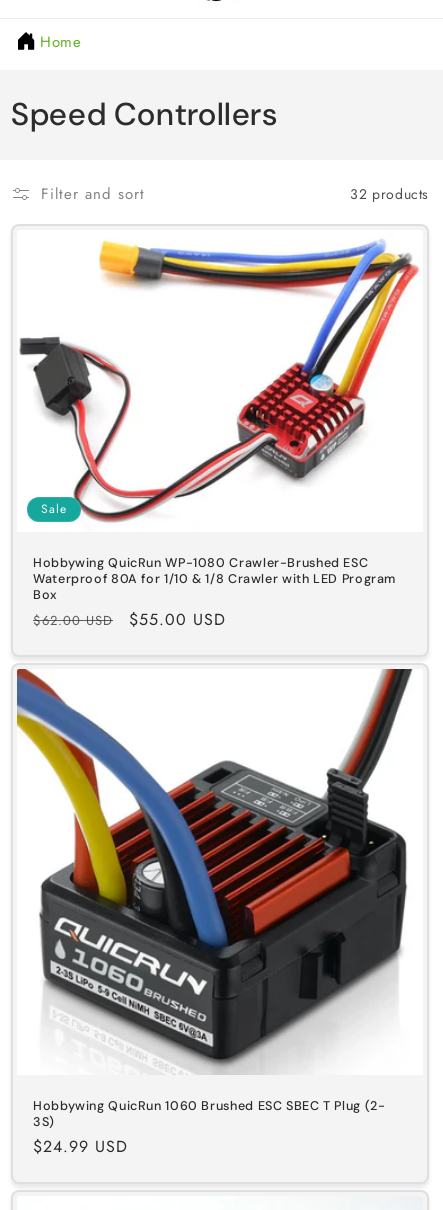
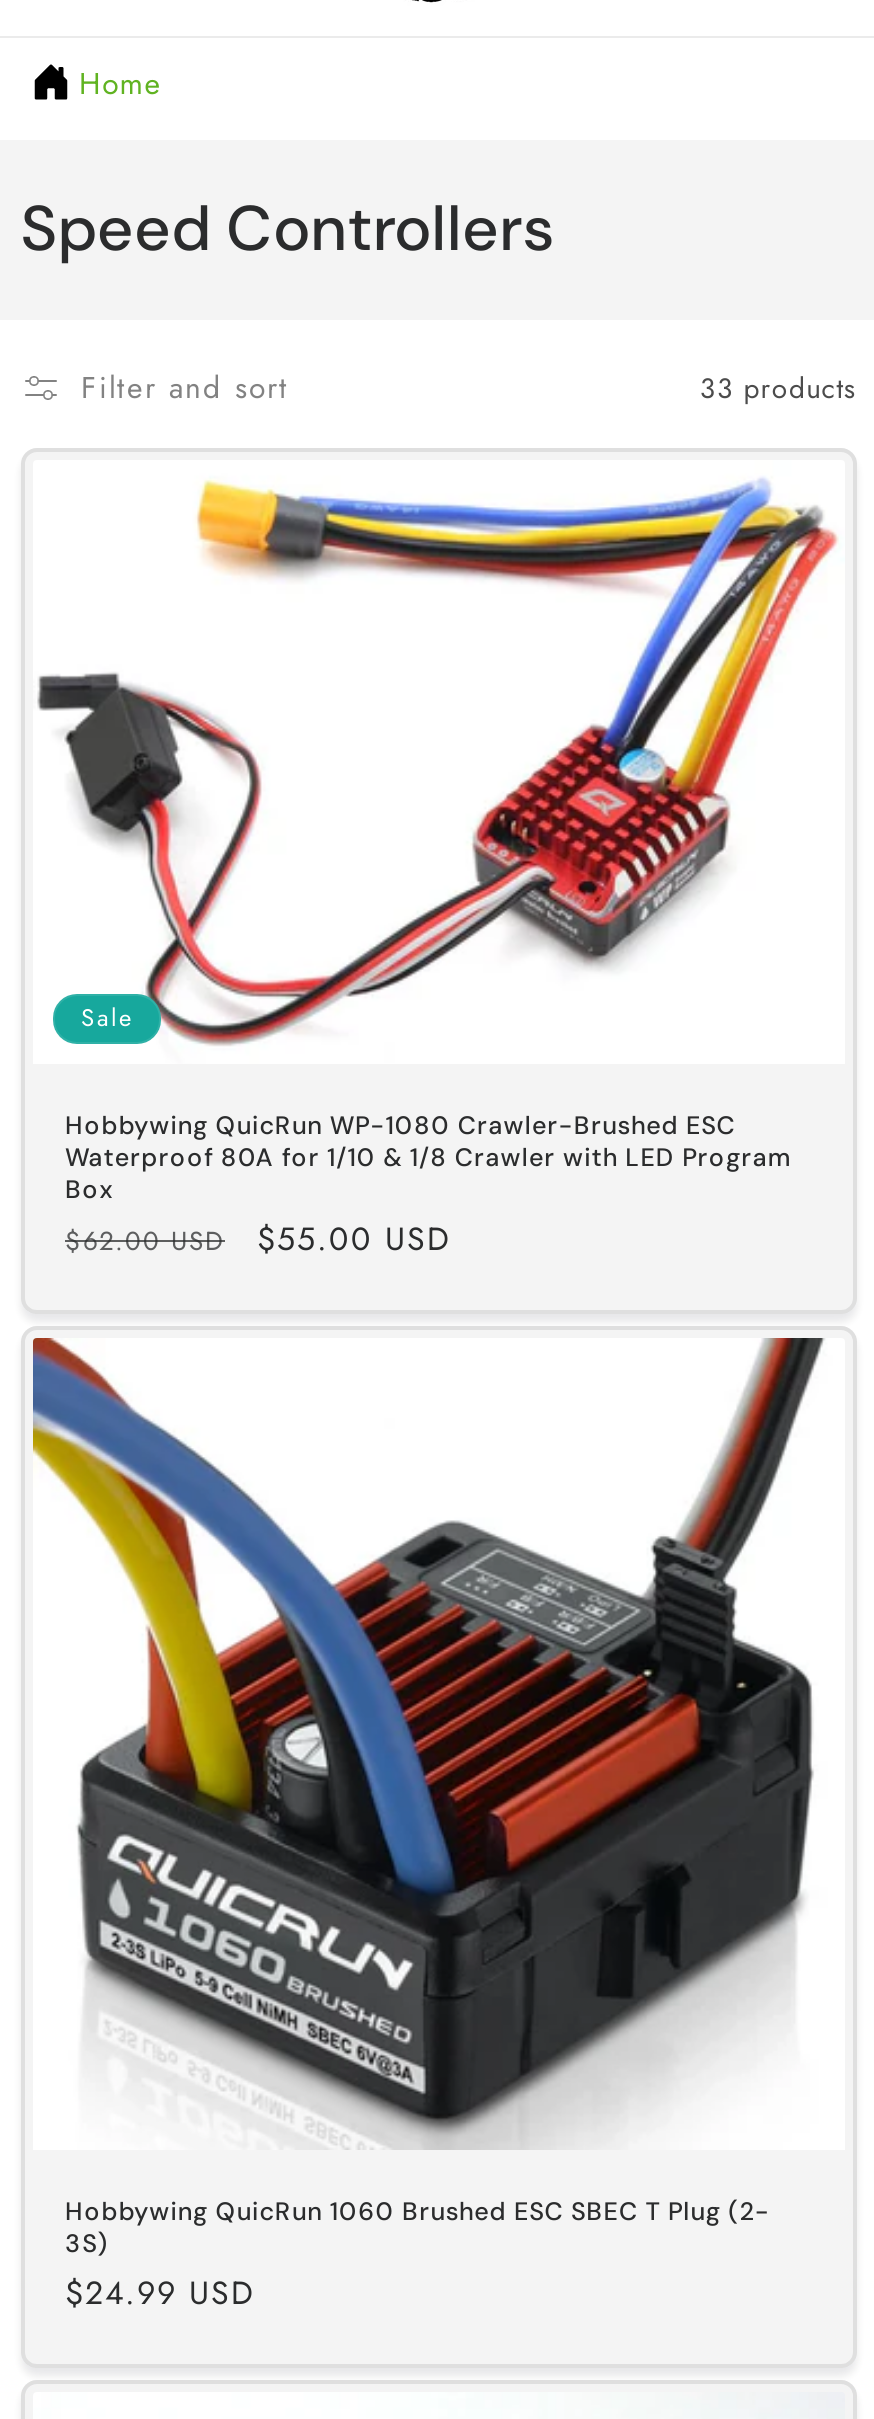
- 32 products
+ 33 products
